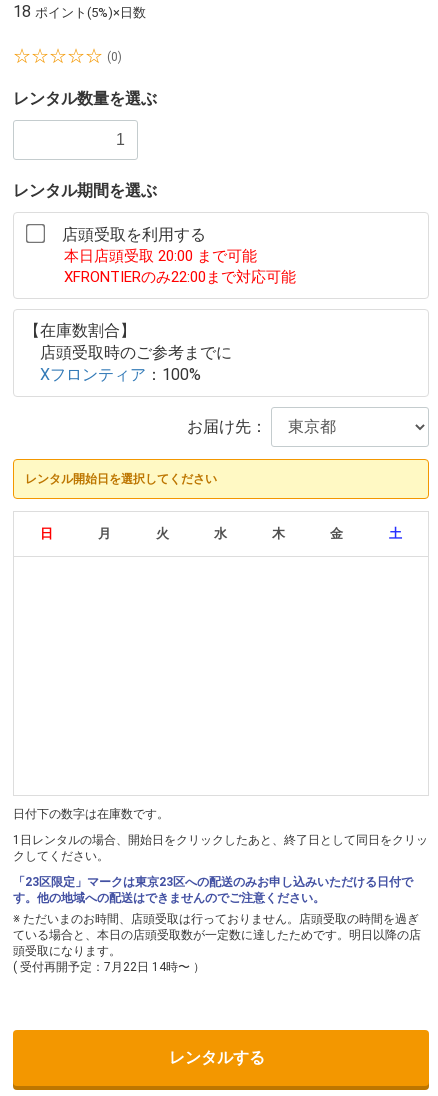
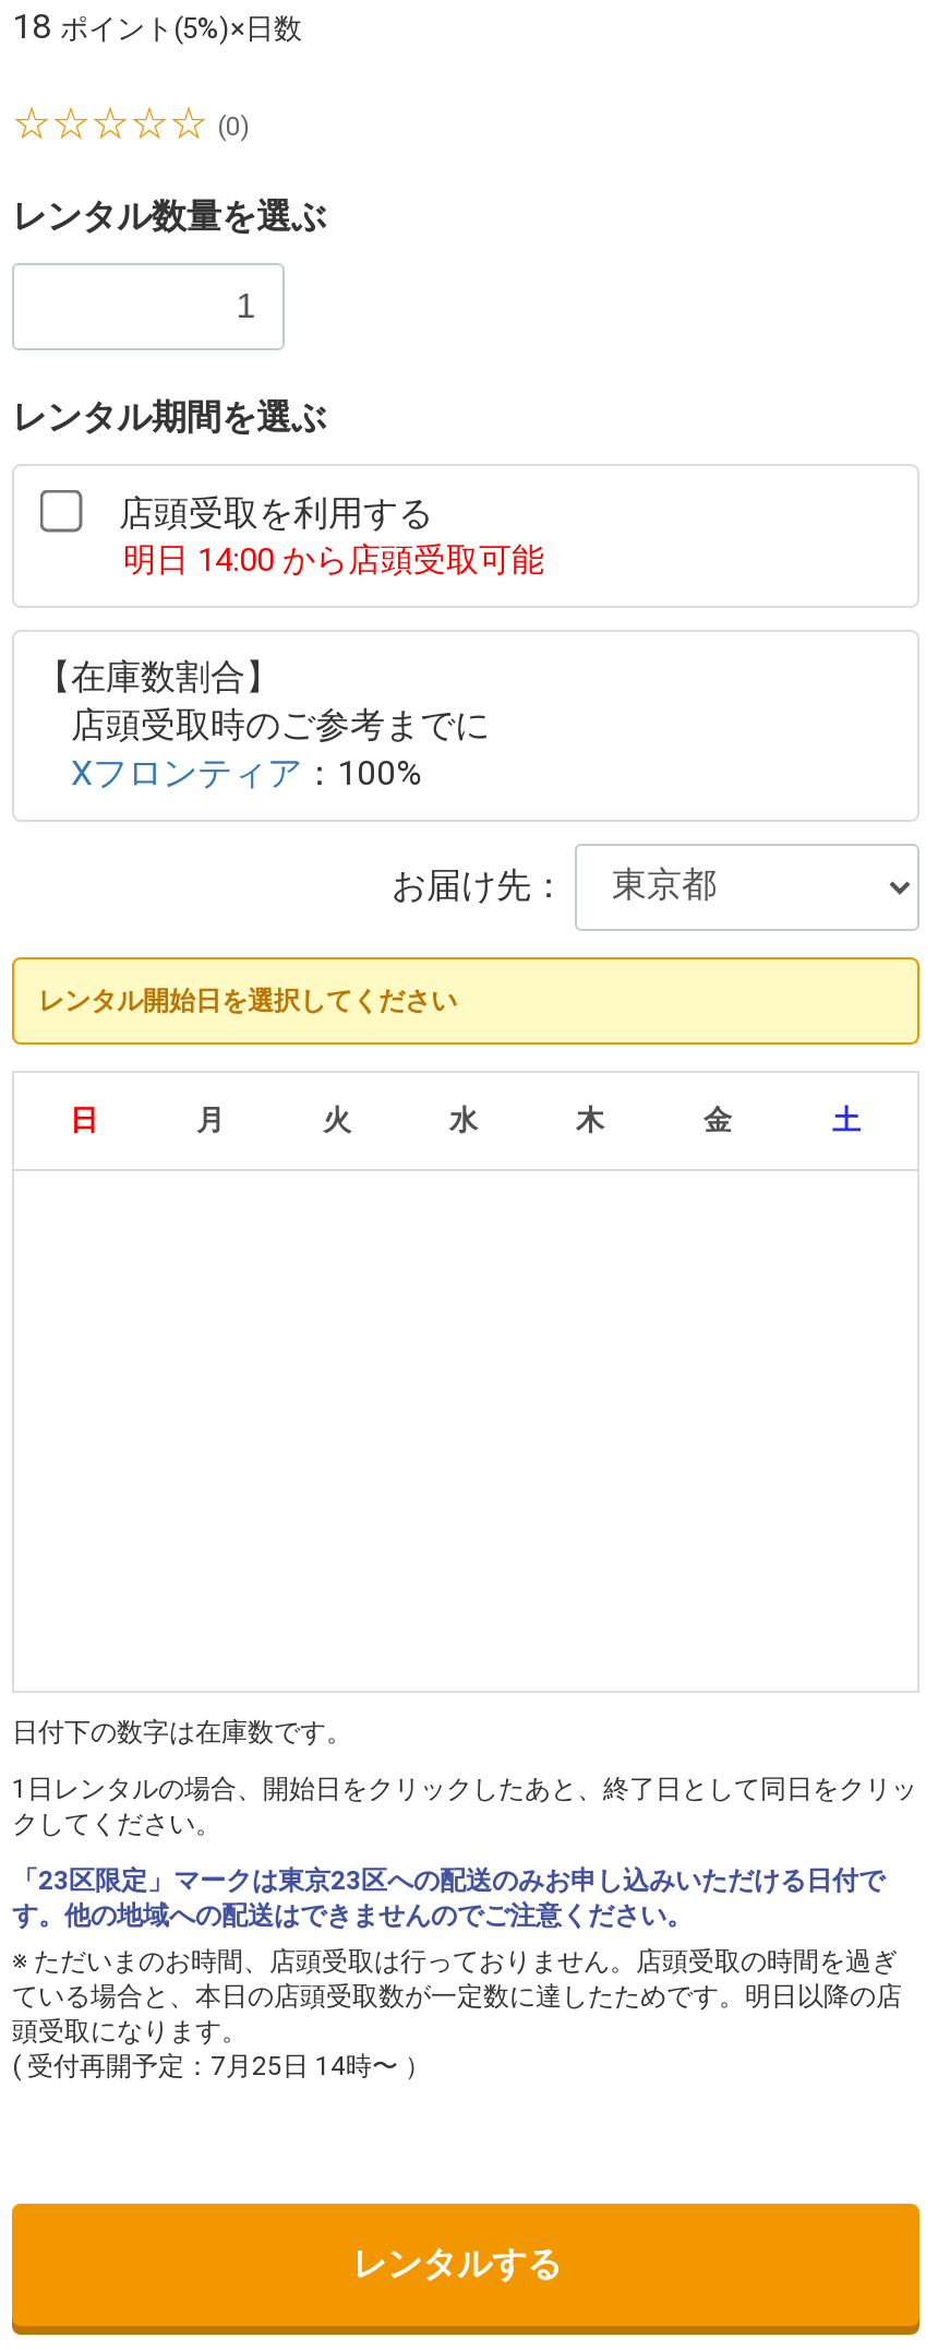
- 本日店頭受取 20:00 まで可能
- XFRONTIERのみ22:00まで対応可能
+ 明日 14:00 から店頭受取可能

- ( 受付再開予定：7月22日 14時〜 ）
+ ( 受付再開予定：7月25日 14時〜 ）
